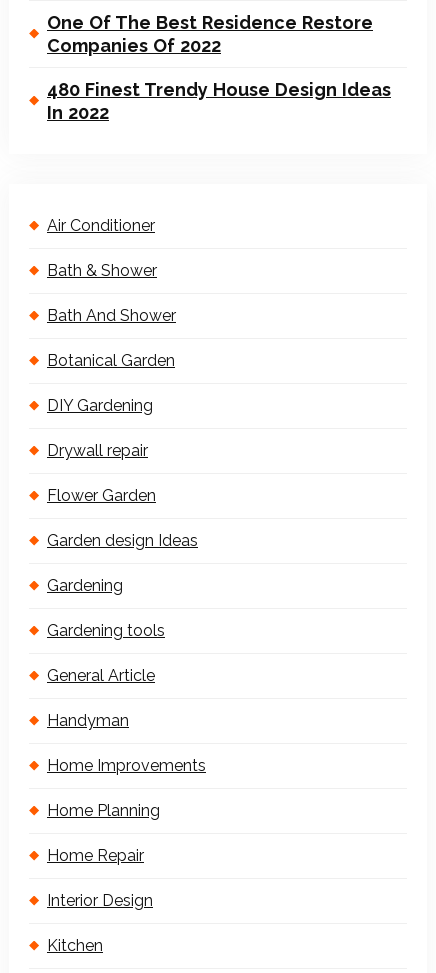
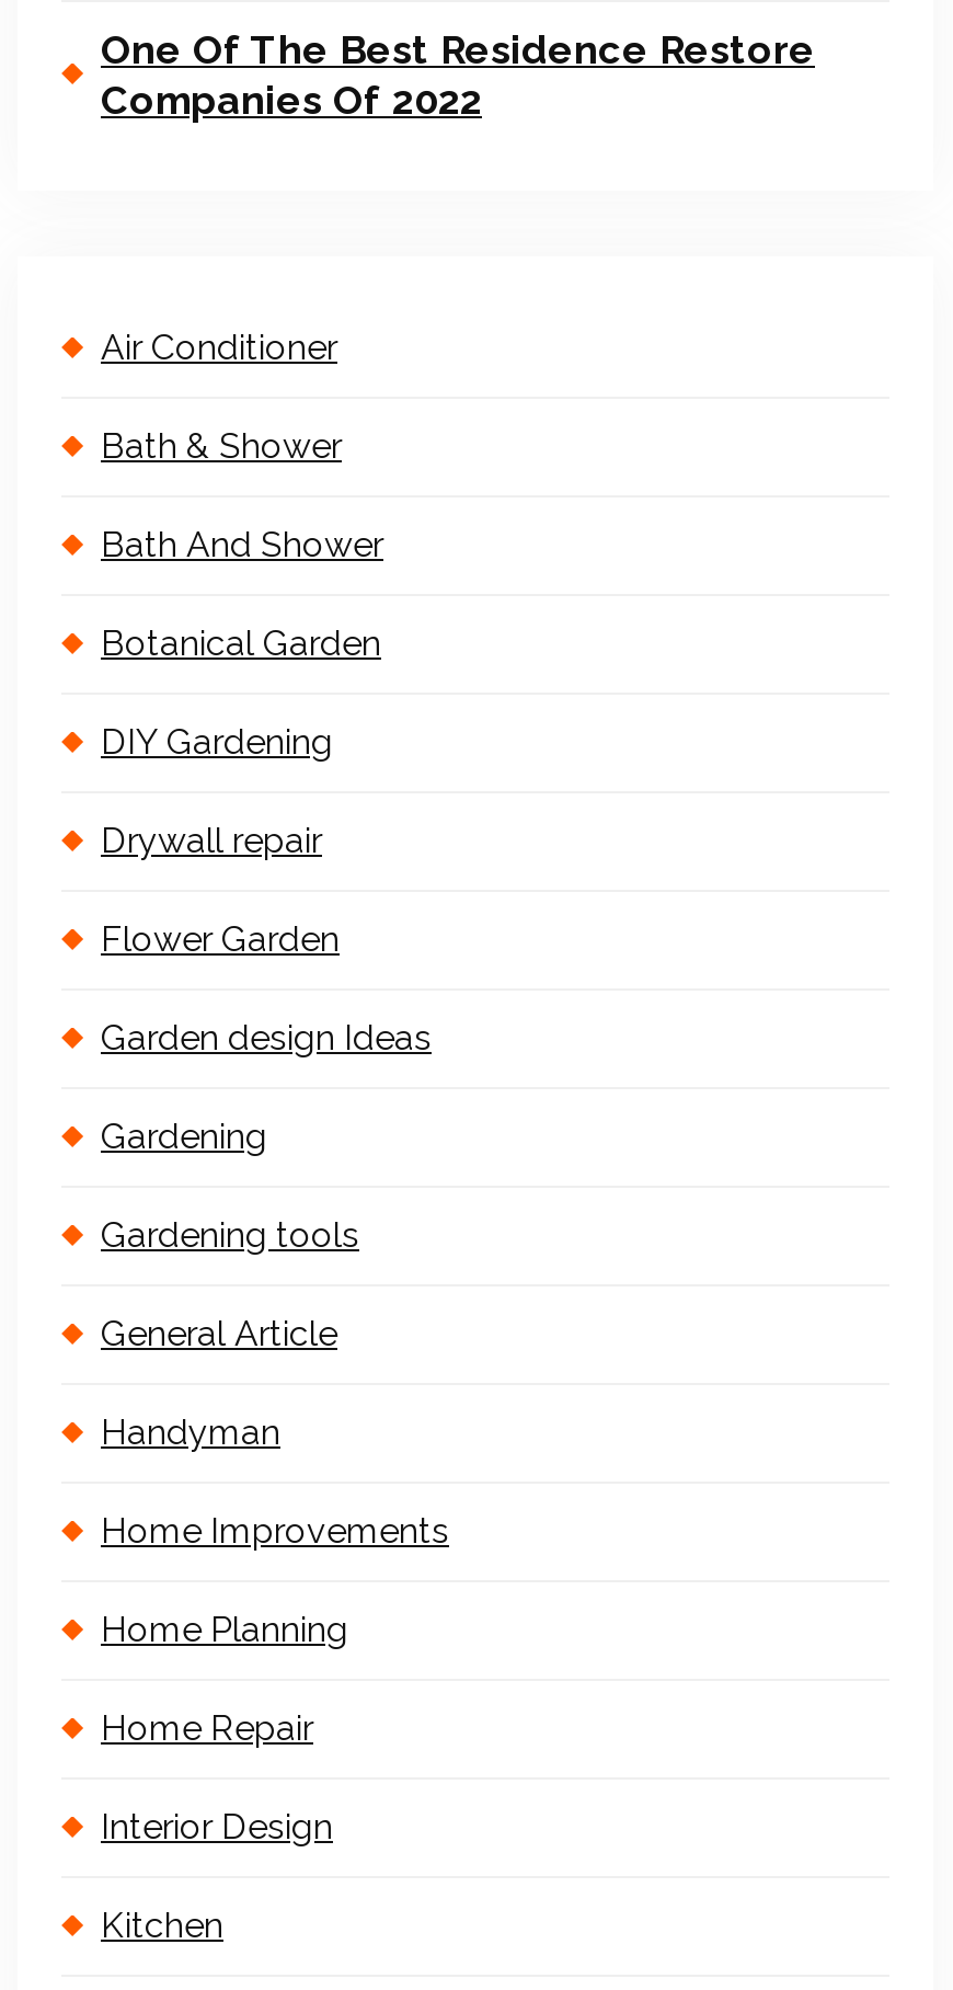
- 480 Finest Trendy House Design Ideas
- In 2022
